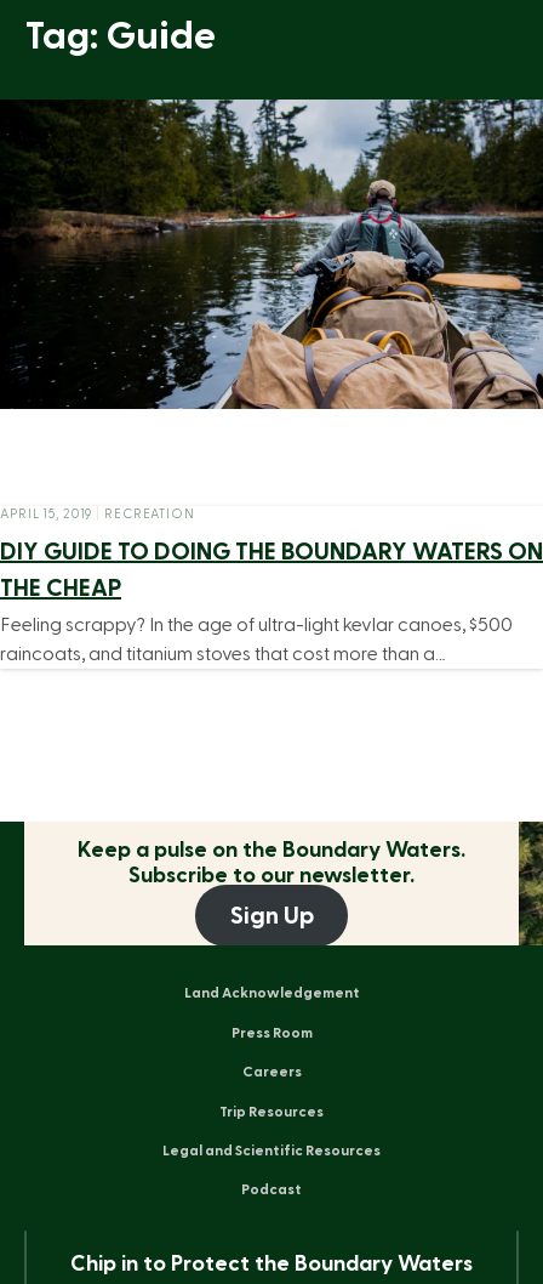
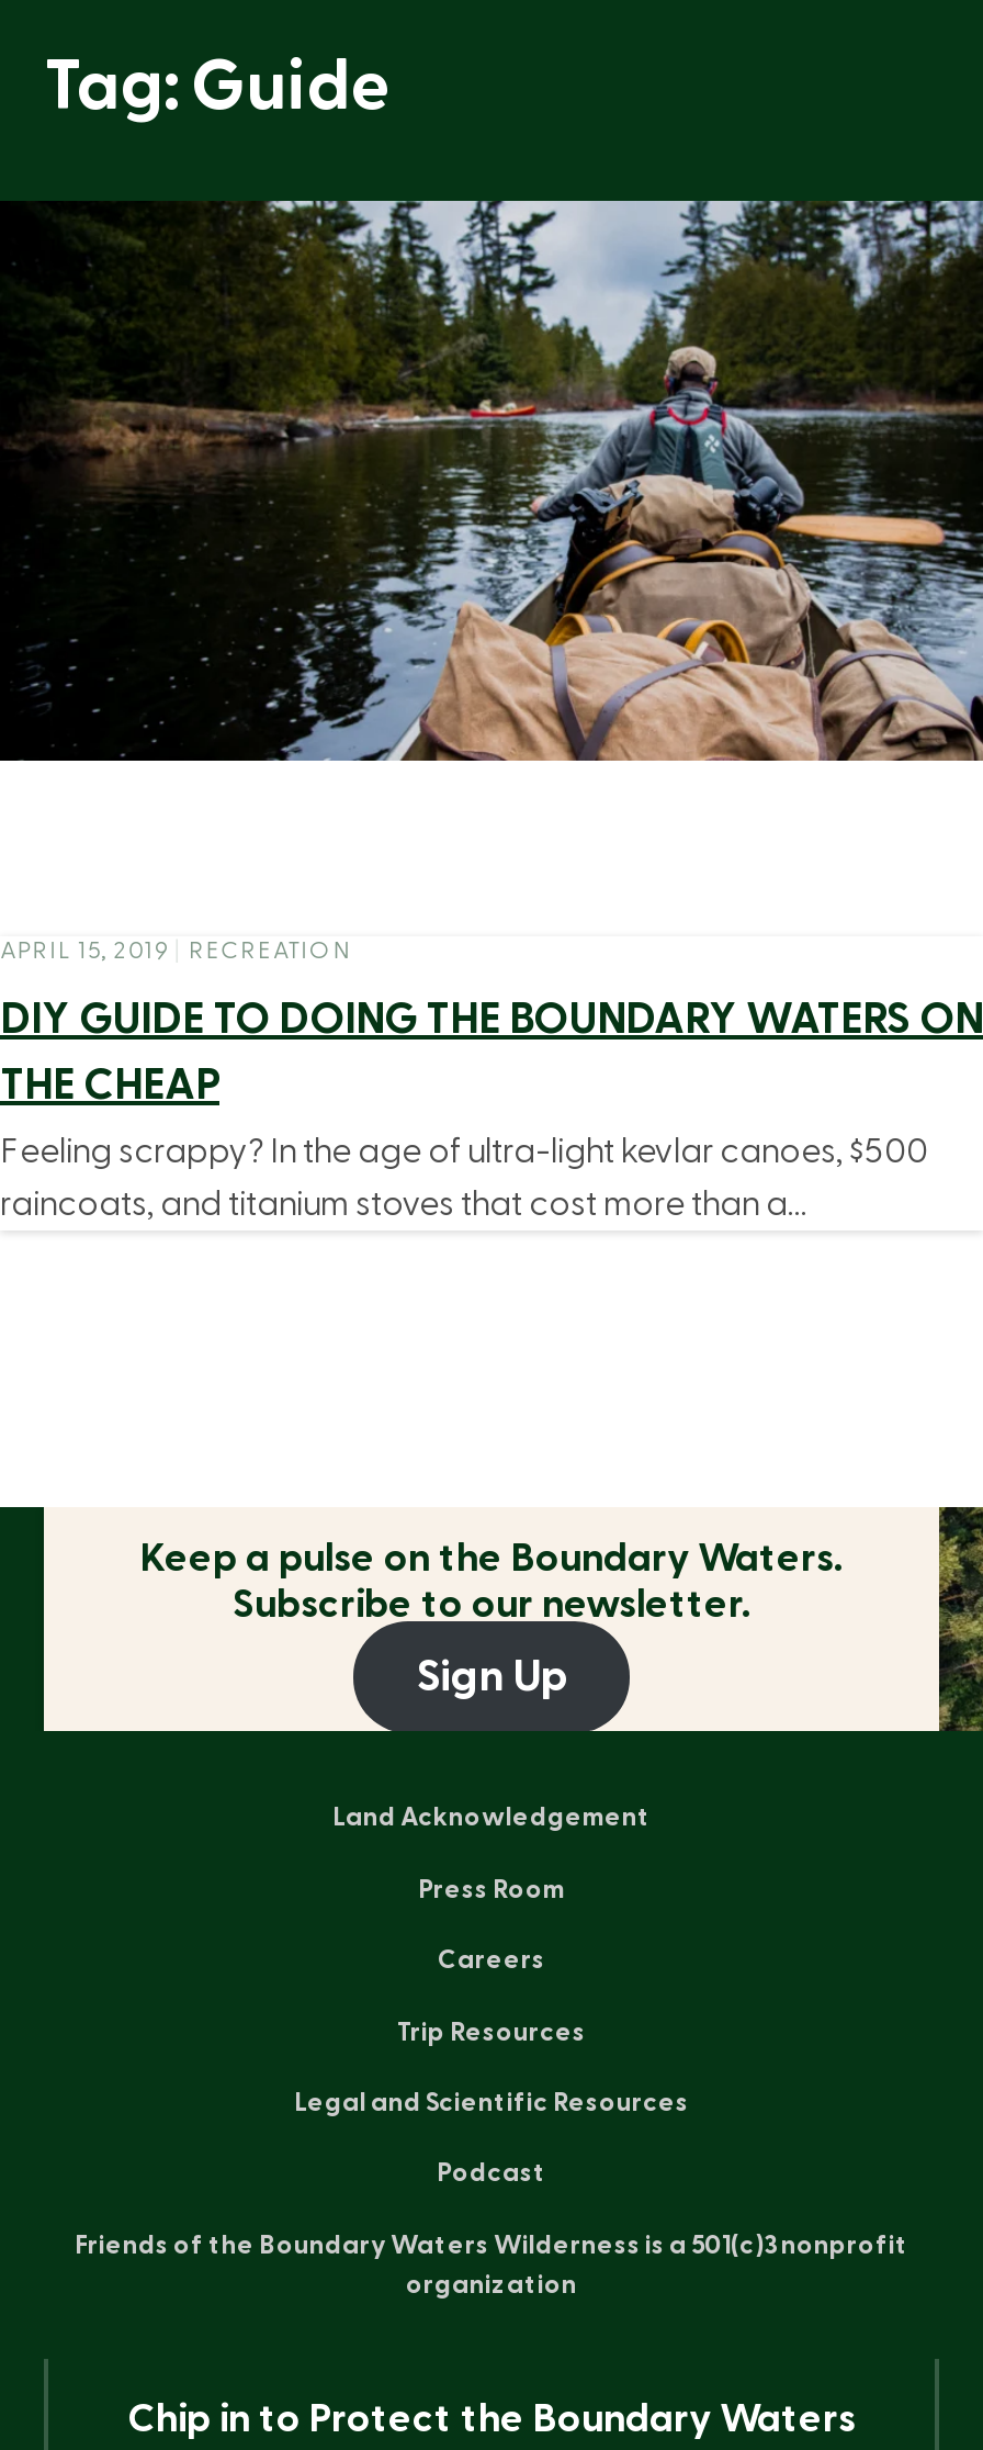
+ Friends of the Boundary Waters Wilderness is a 501(c)3 nonprofit
+ organization
